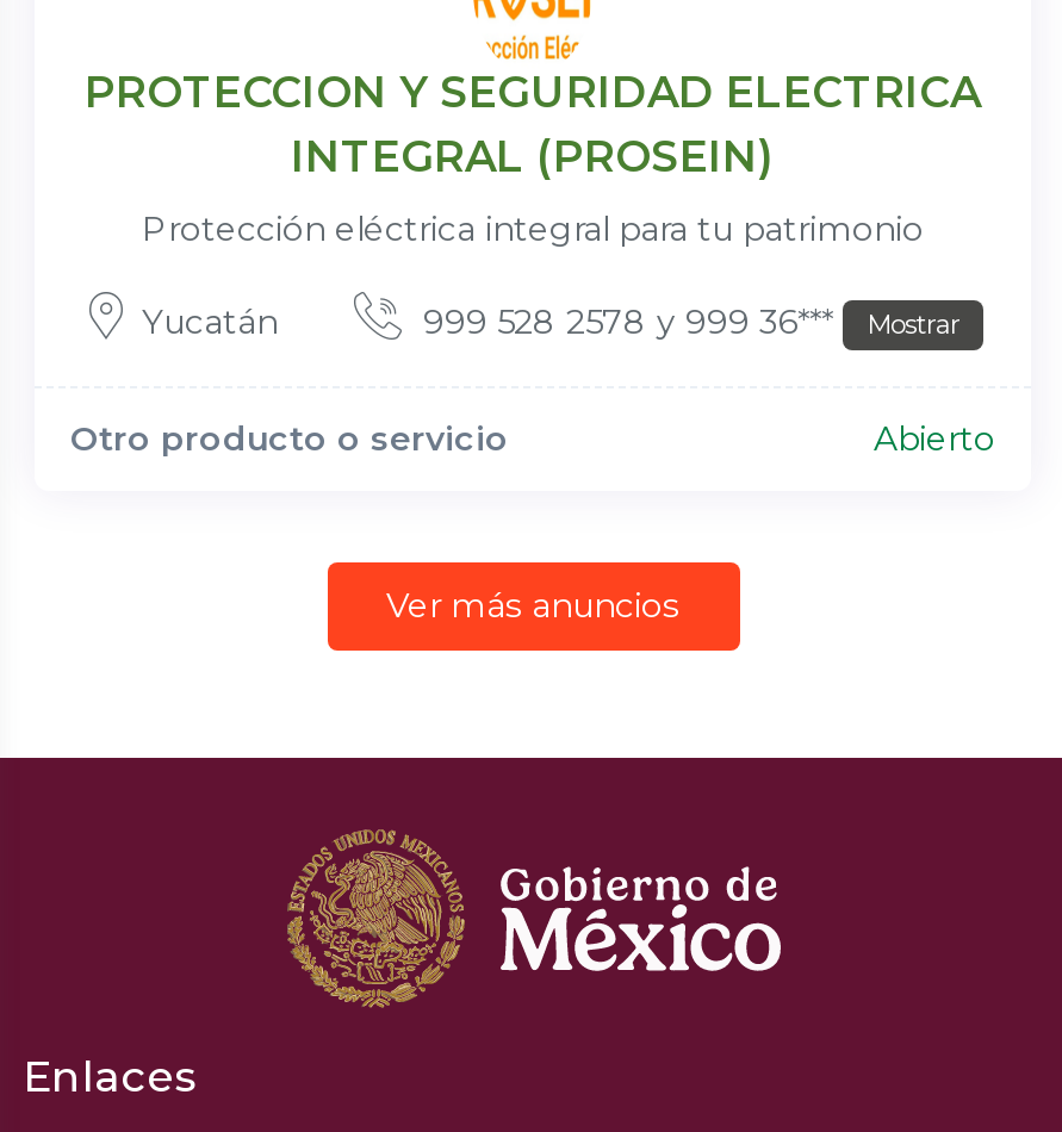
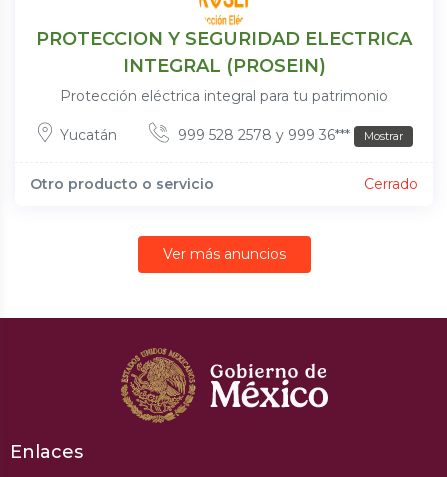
- Abierto
+ Cerrado
